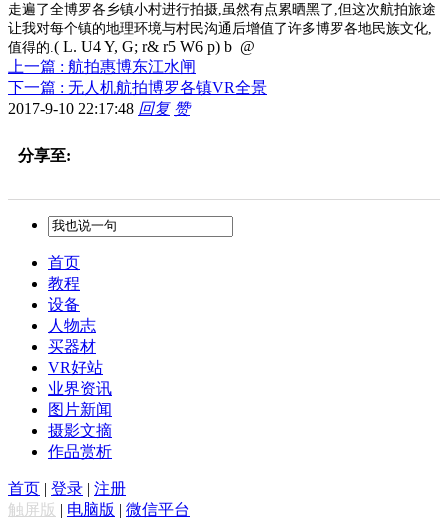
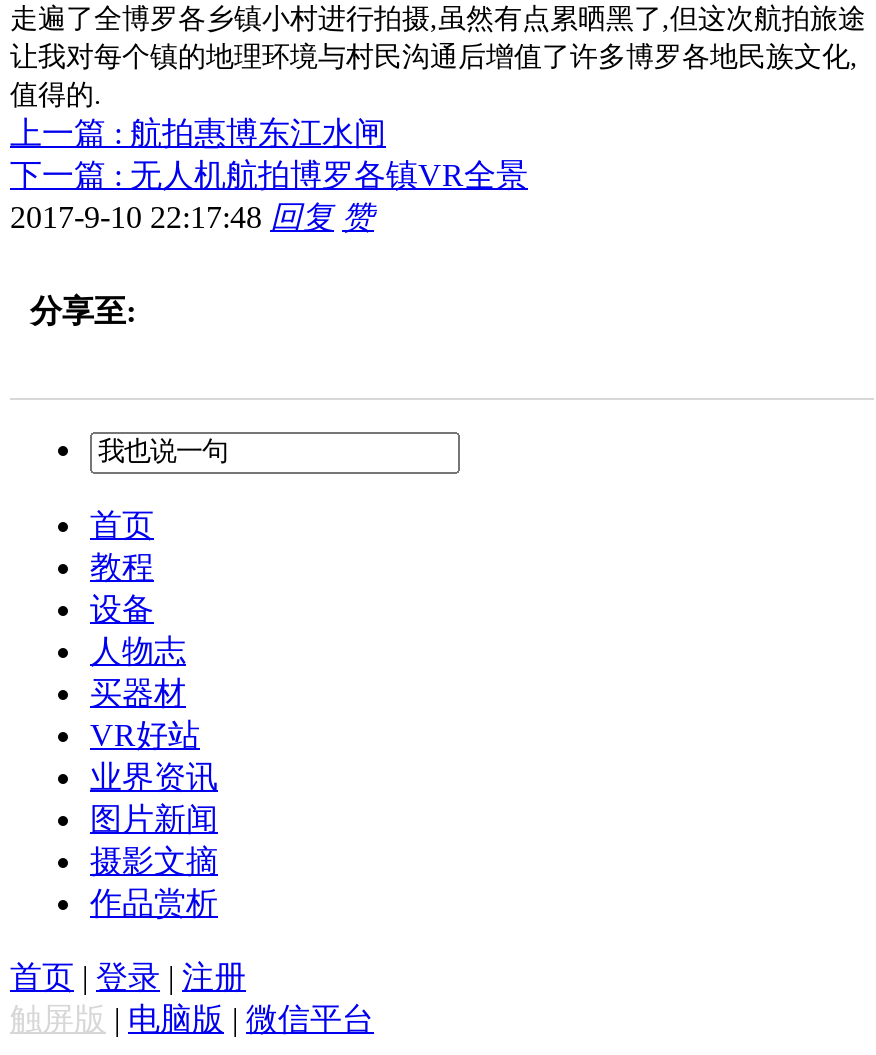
- 值得的. ( L. U4 Y, G; r& r5 W6 p) b @
+ 值得的.
